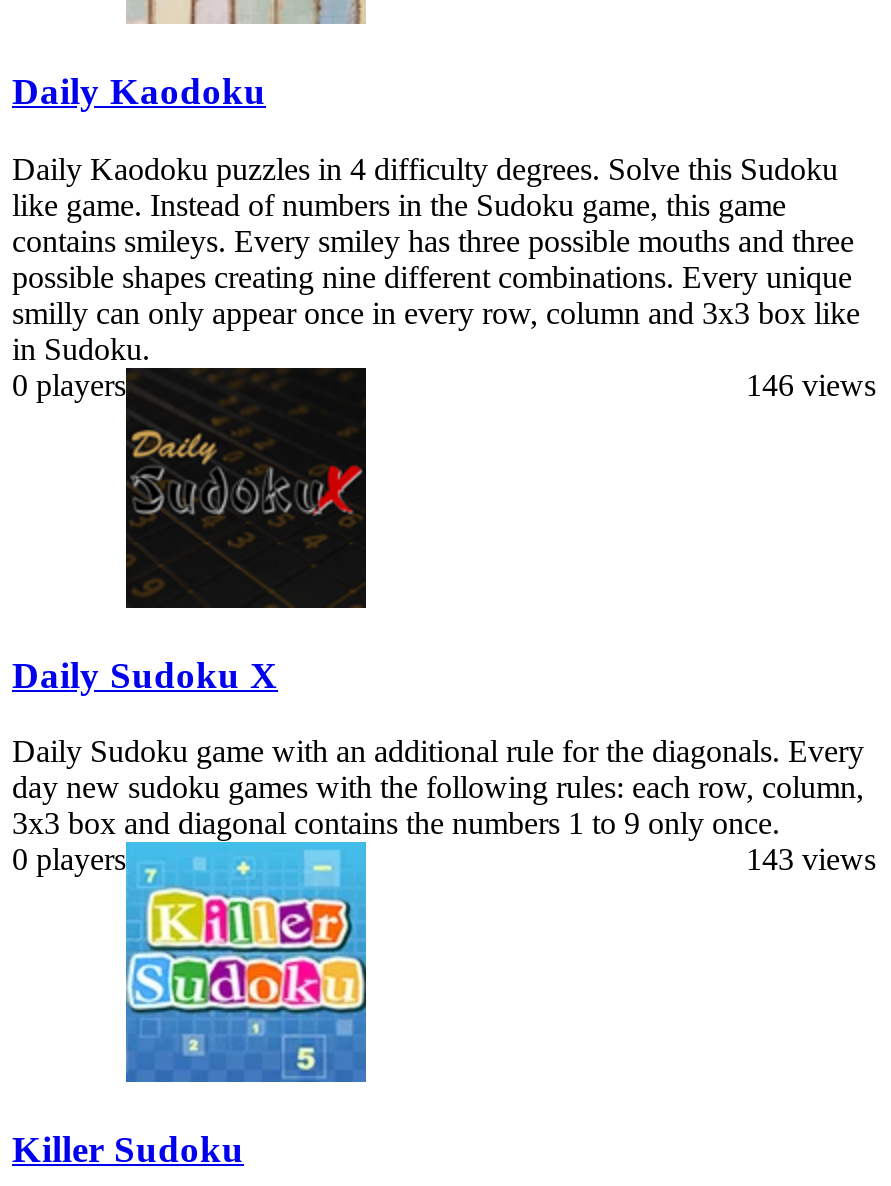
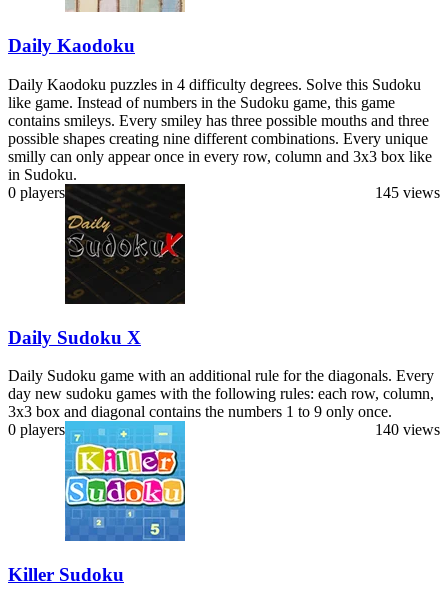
- 146 views
+ 145 views

- 143 views
+ 140 views
